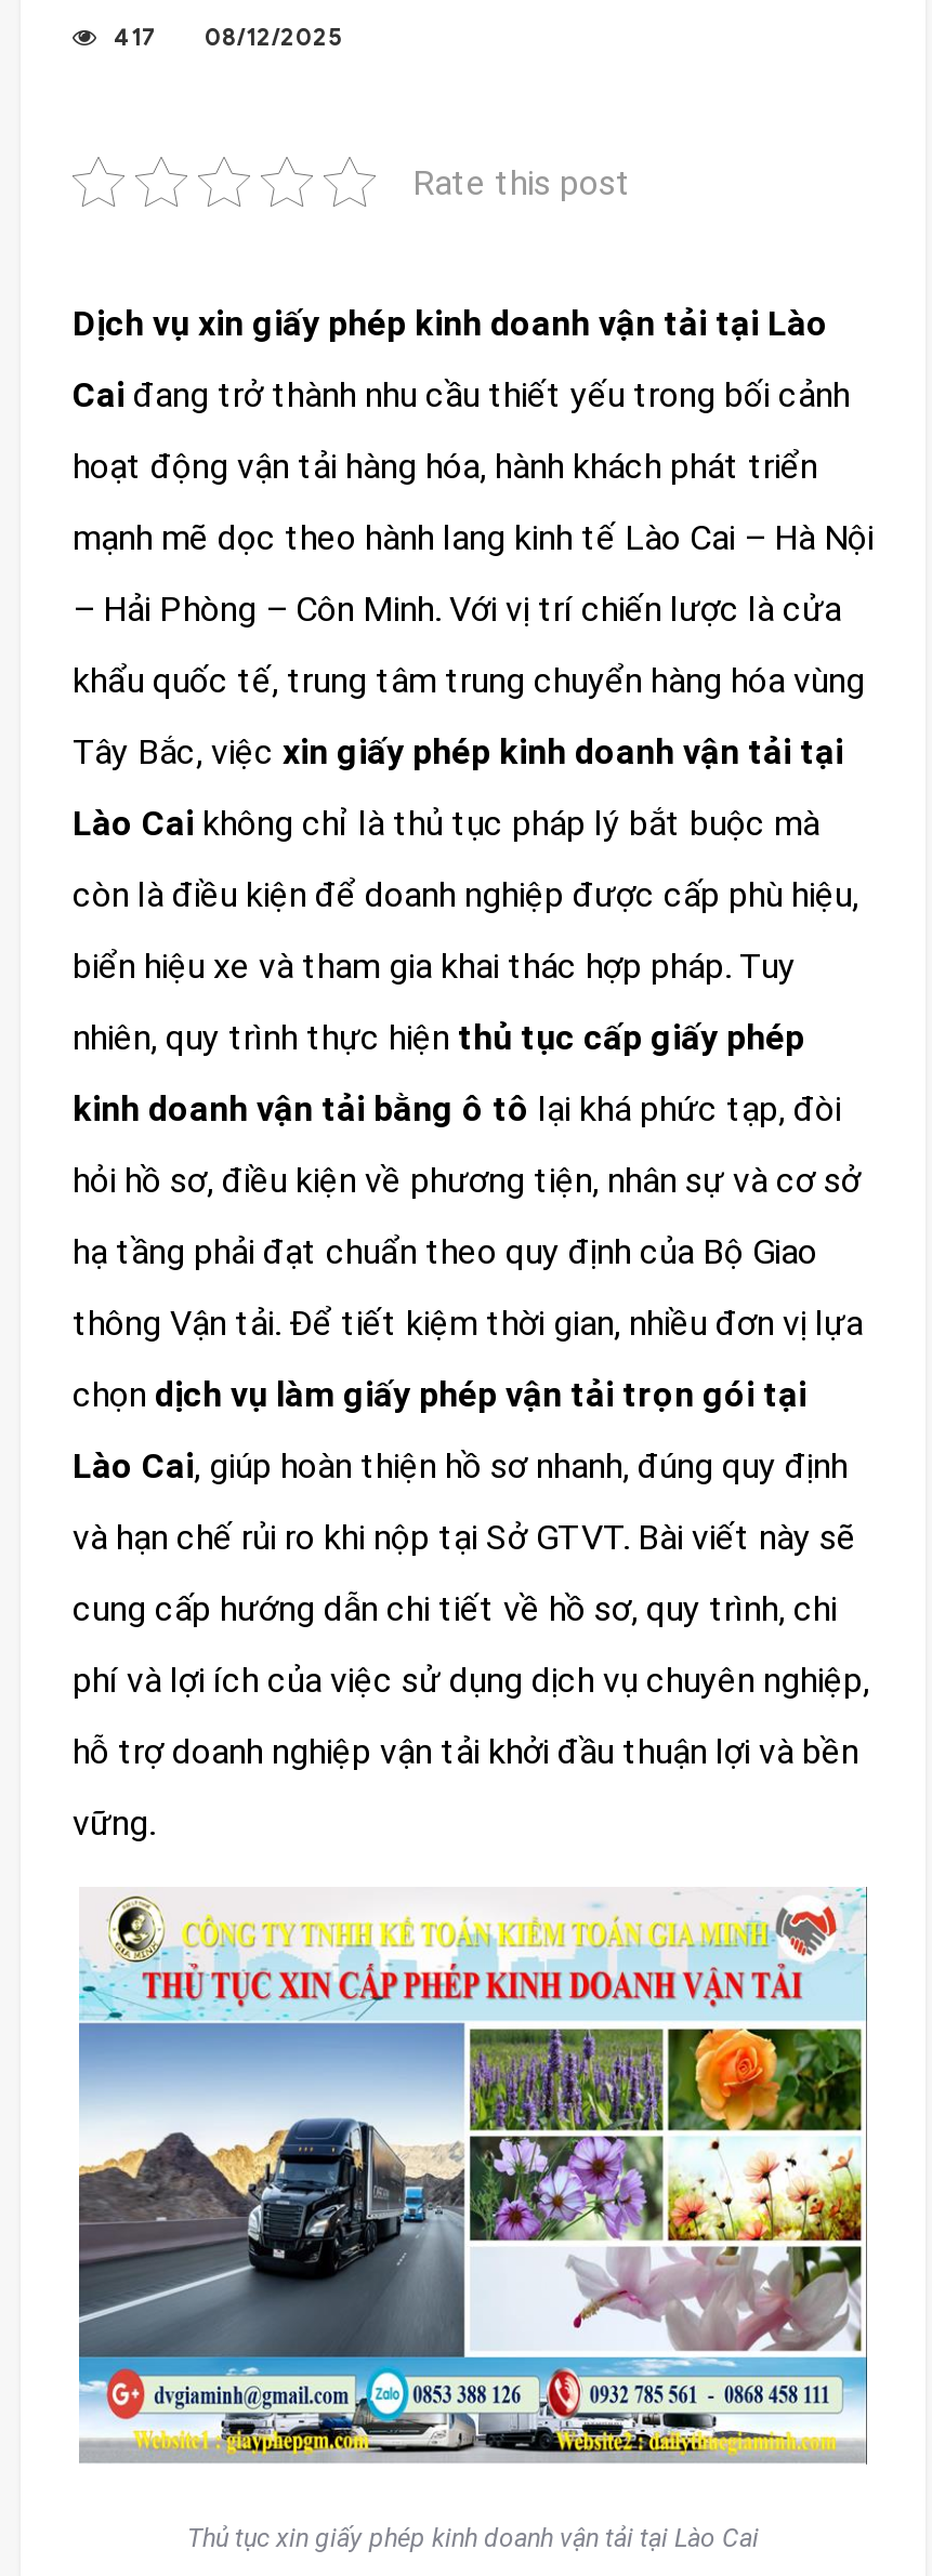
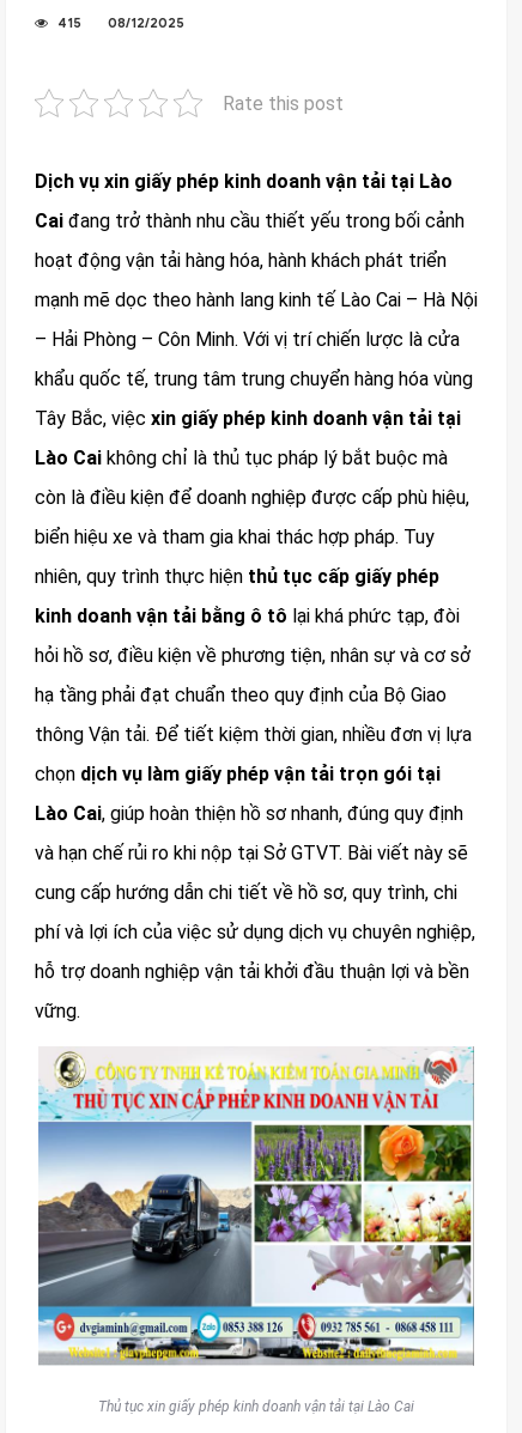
- 417 08/12/2025
+ 415 08/12/2025
